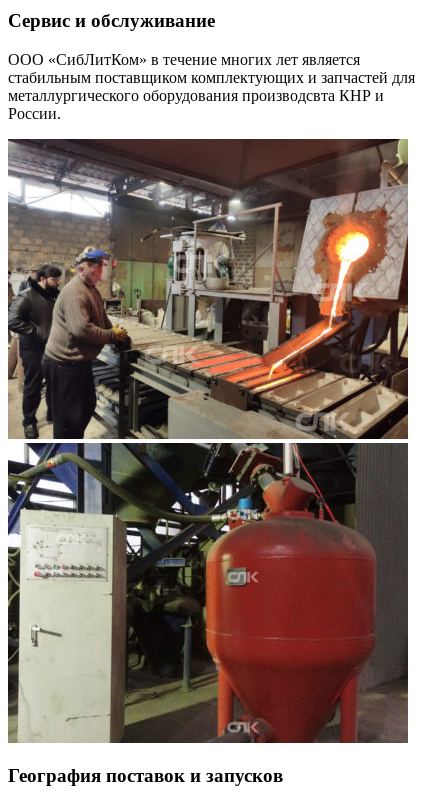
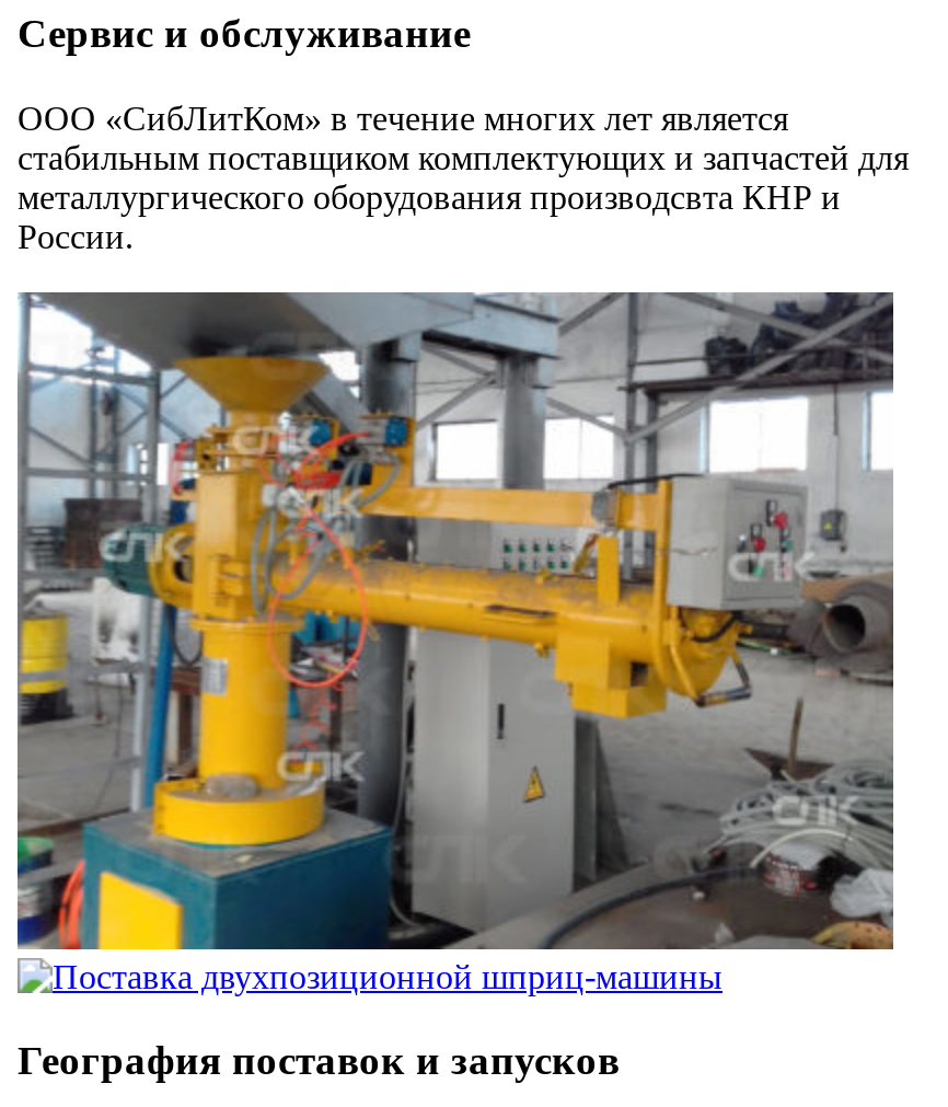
- [image]
+ [image]
